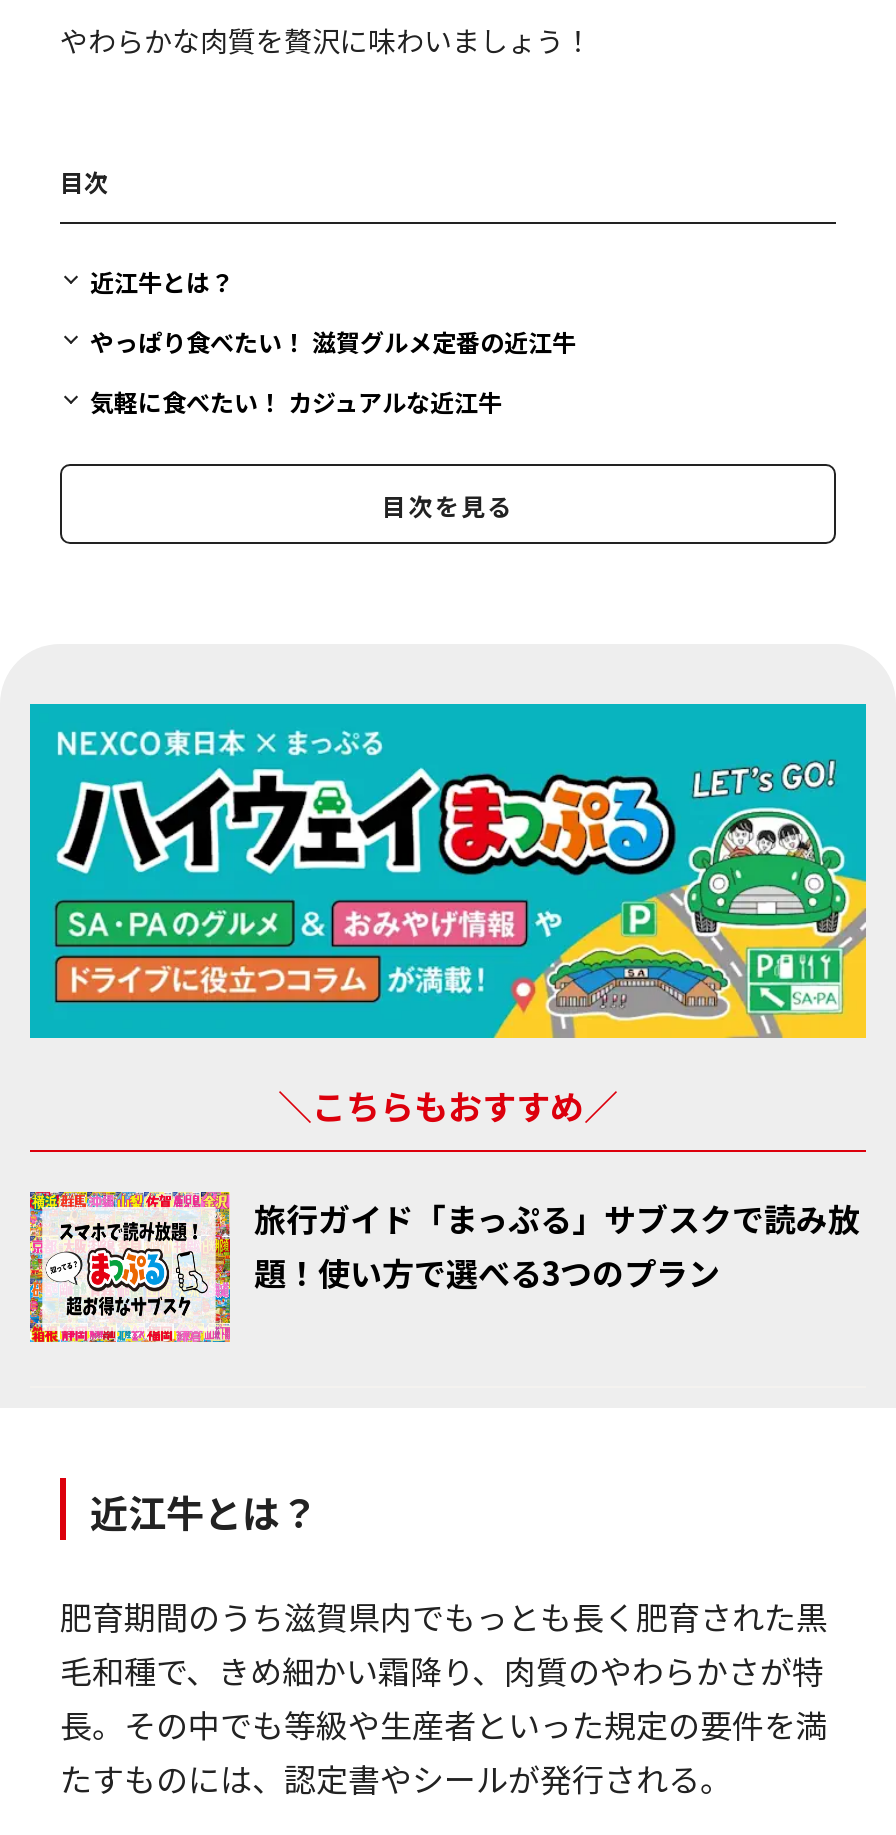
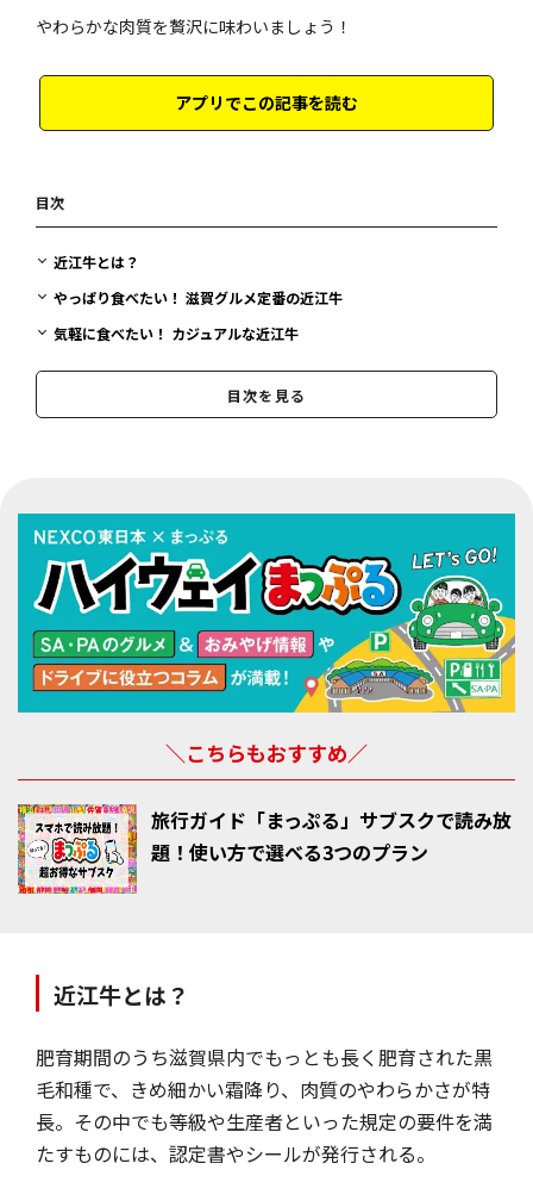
+ アプリでこの記事を読む
